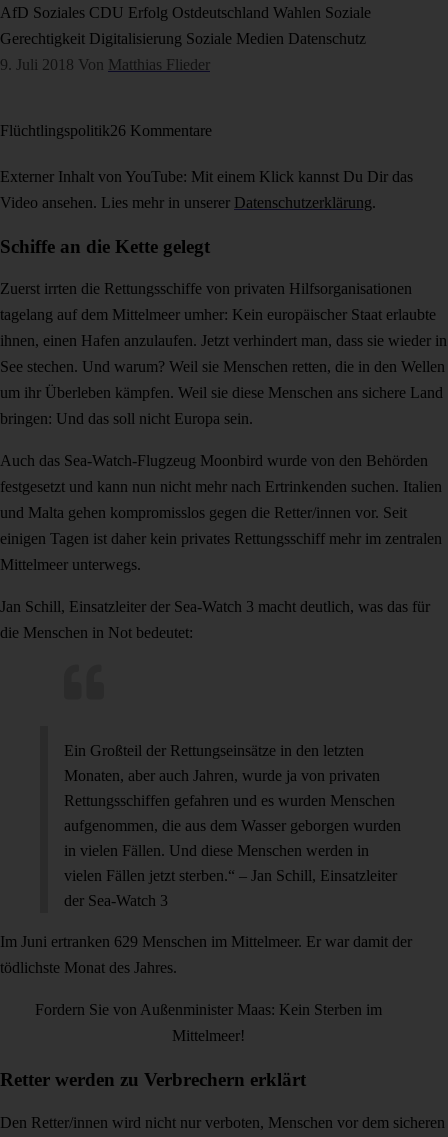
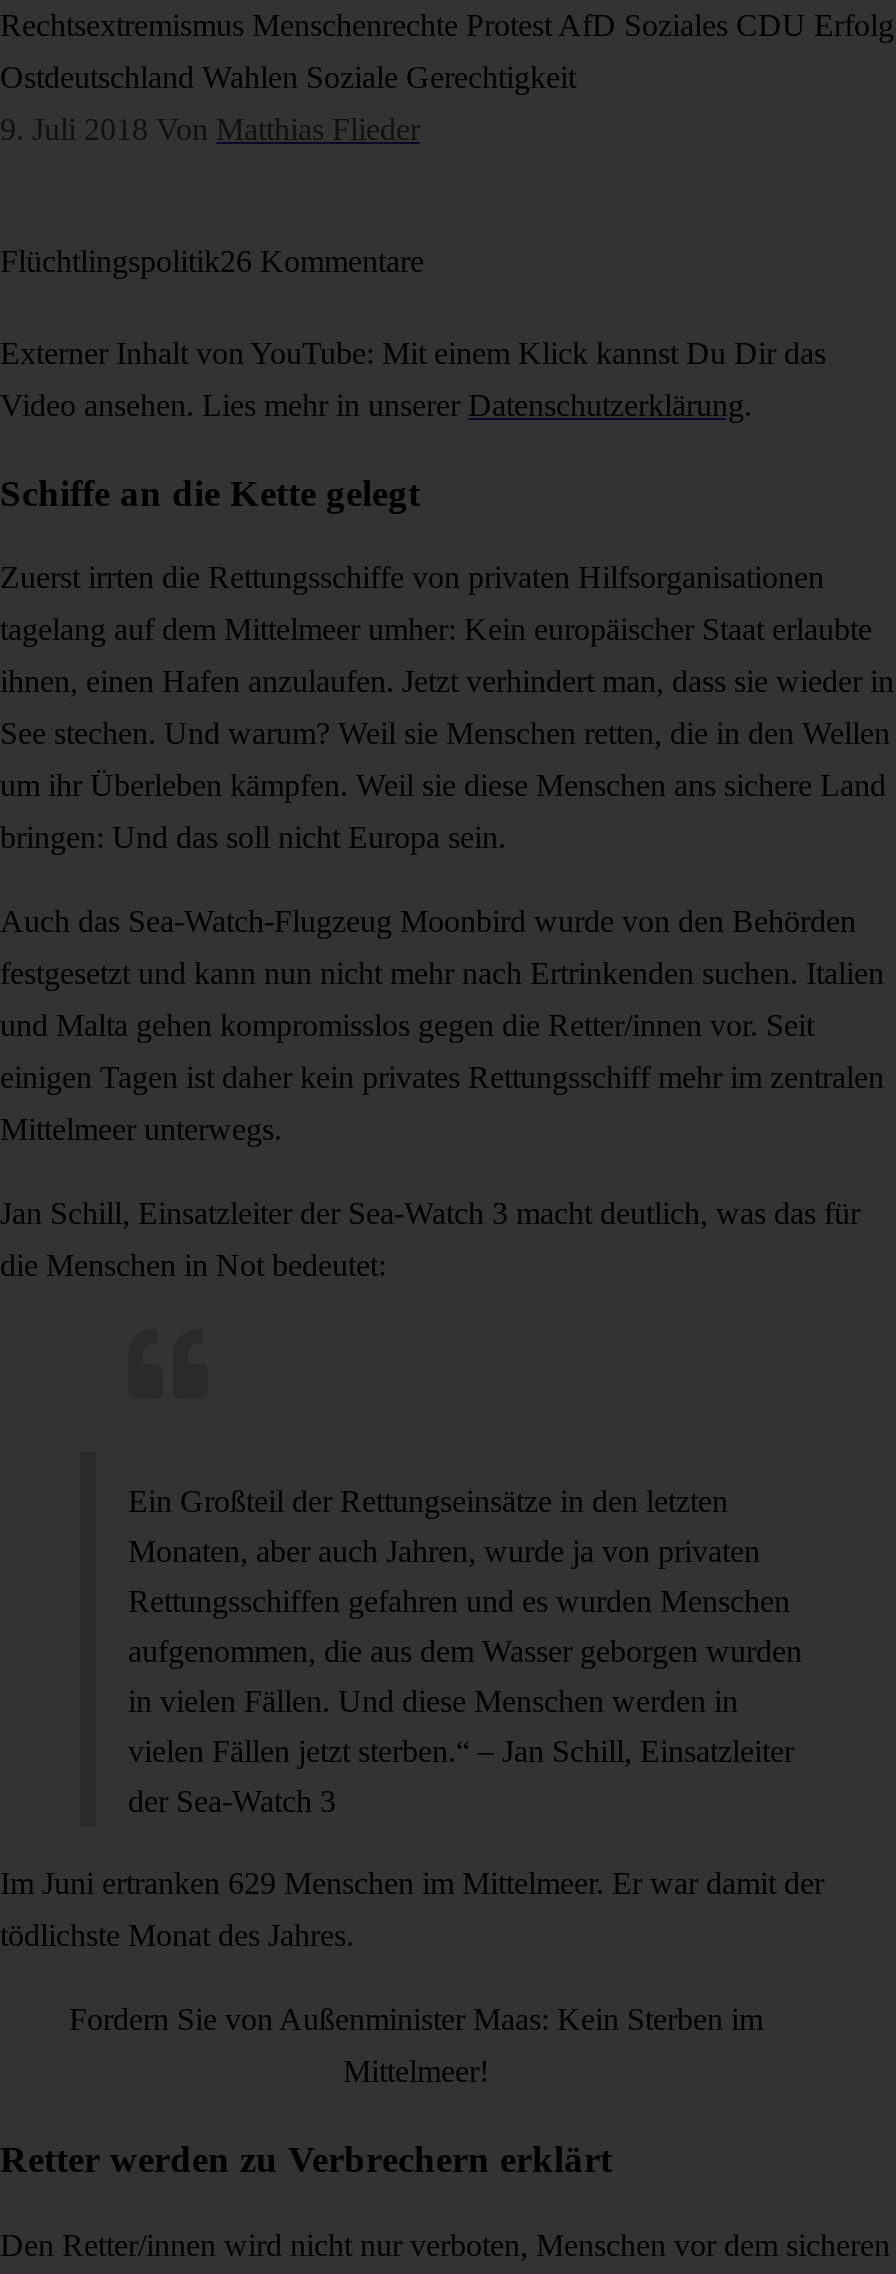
- AfD Soziales CDU Erfolg Ostdeutschland Wahlen Soziale
+ Rechtsextremismus Menschenrechte Protest AfD Soziales CDU Erfolg

- Gerechtigkeit Digitalisierung Soziale Medien Datenschutz
+ Ostdeutschland Wahlen Soziale Gerechtigkeit
